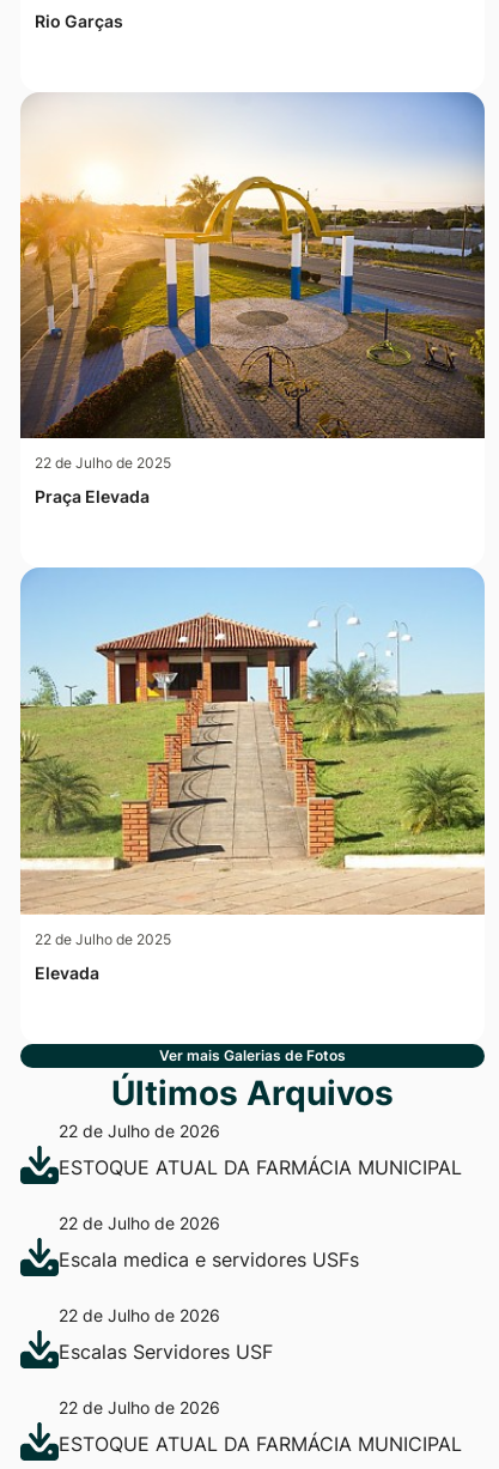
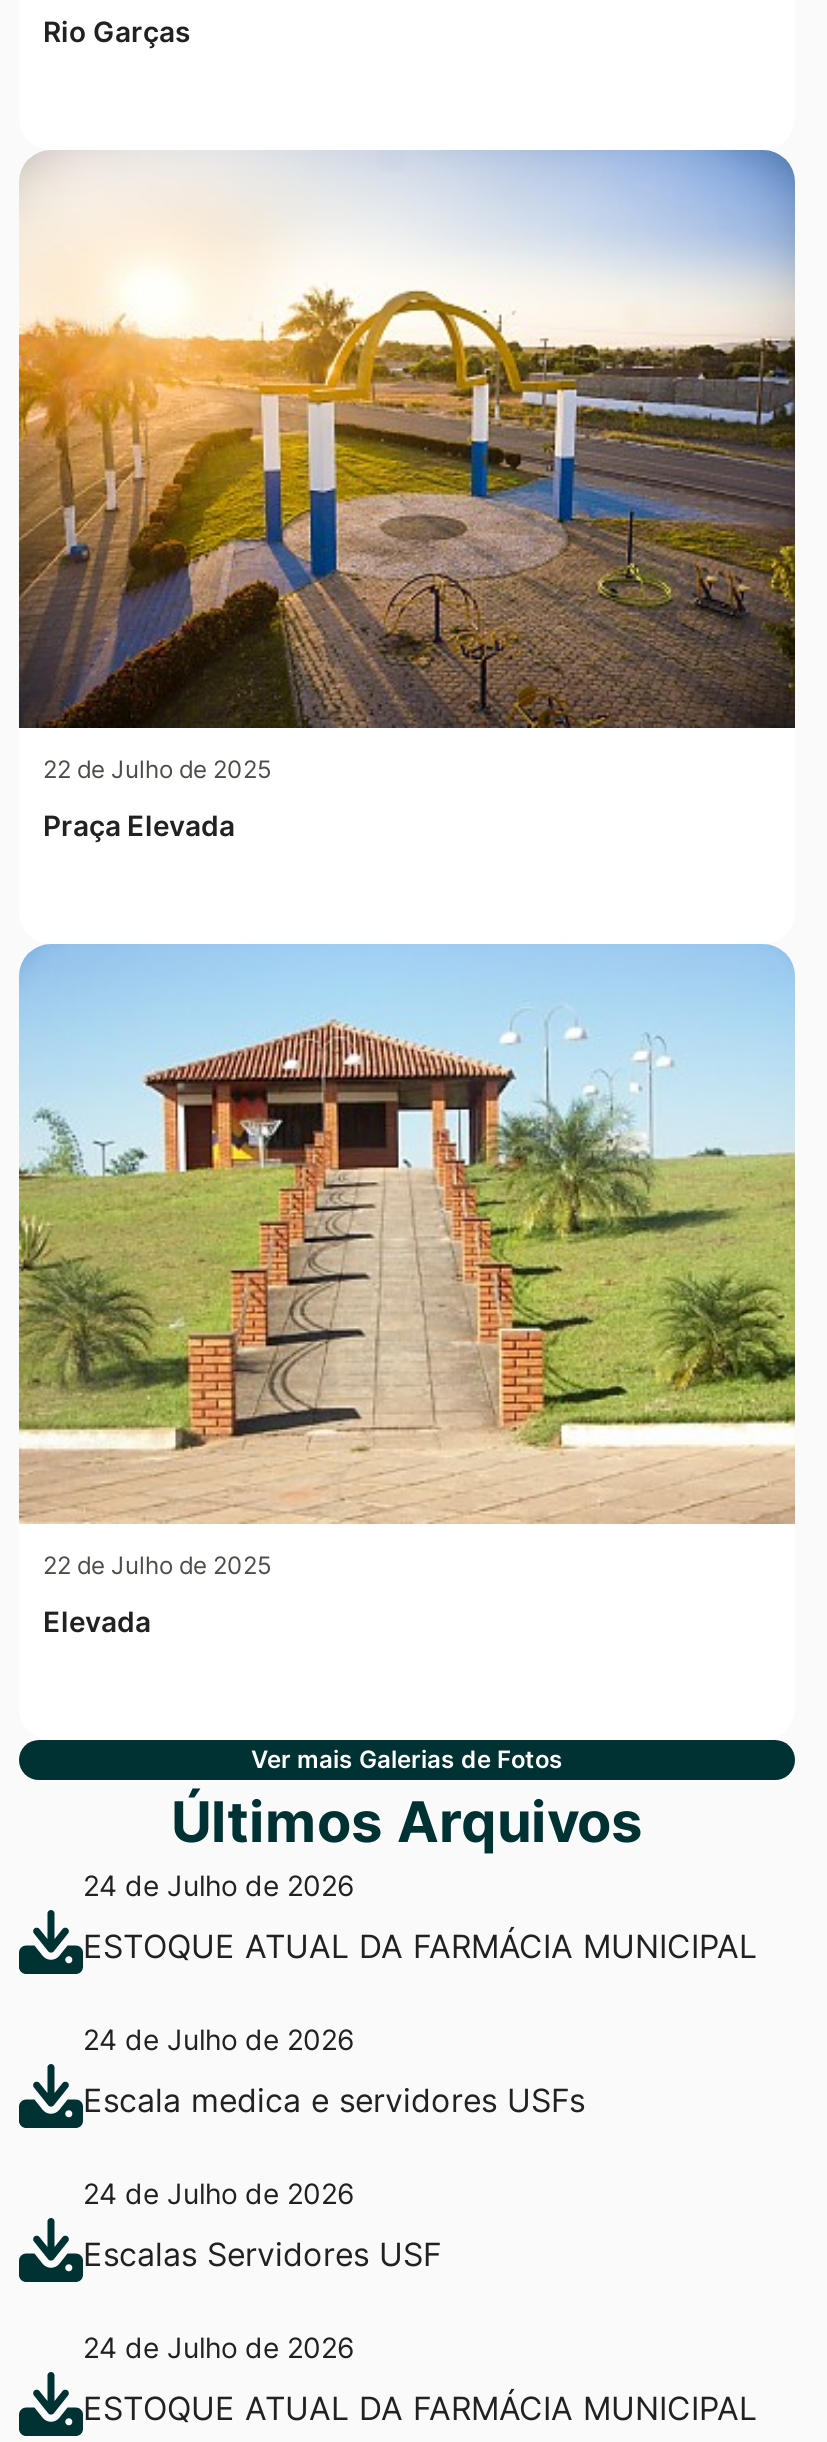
- 22 de Julho de 2026
+ 24 de Julho de 2026

- 22 de Julho de 2026
+ 24 de Julho de 2026

- 22 de Julho de 2026
+ 24 de Julho de 2026

- 22 de Julho de 2026
+ 24 de Julho de 2026
